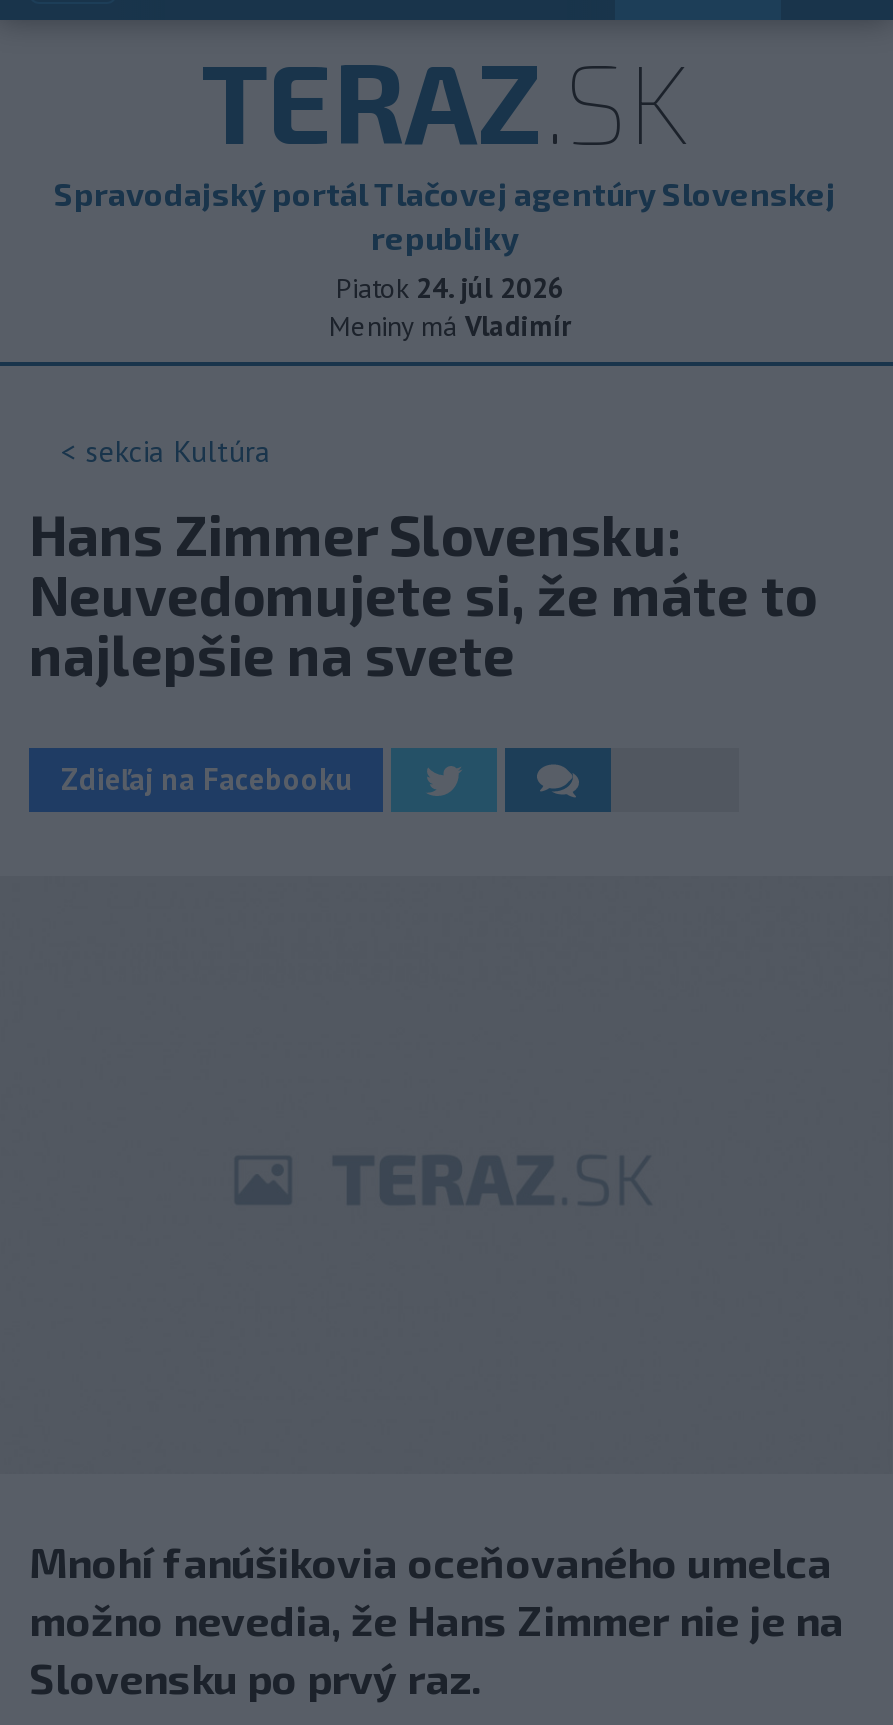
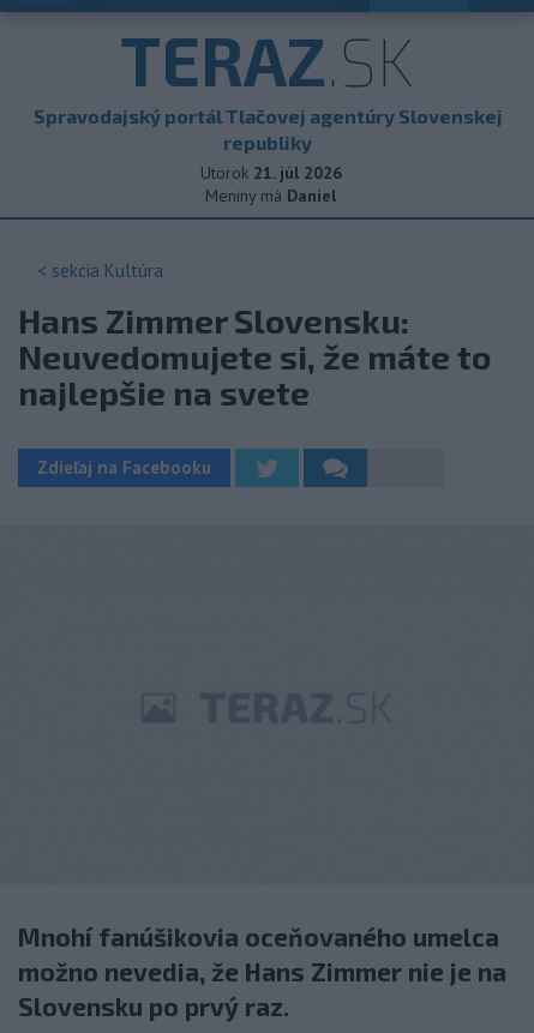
- Piatok 24. júl 2026
+ Utorok 21. júl 2026

- Meniny má Vladimír
+ Meniny má Daniel
